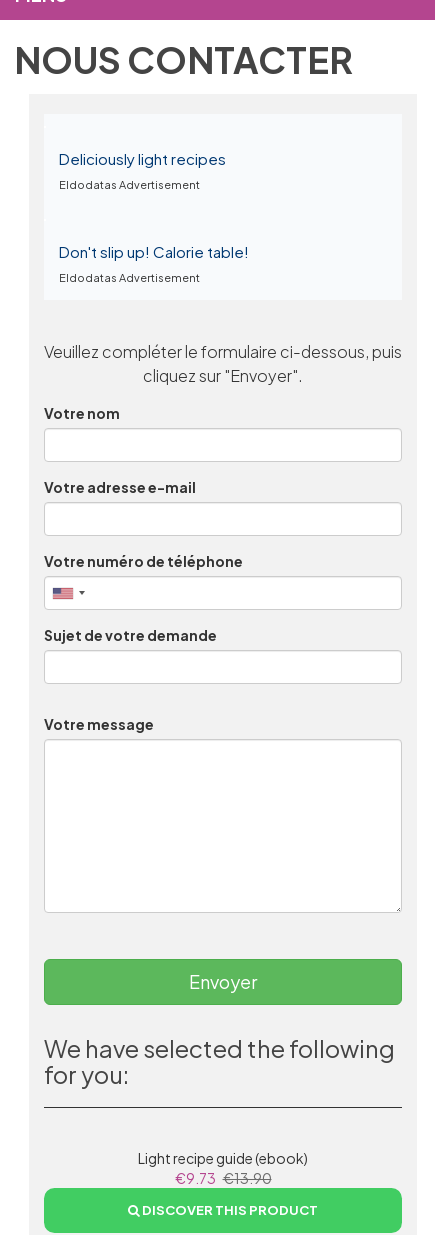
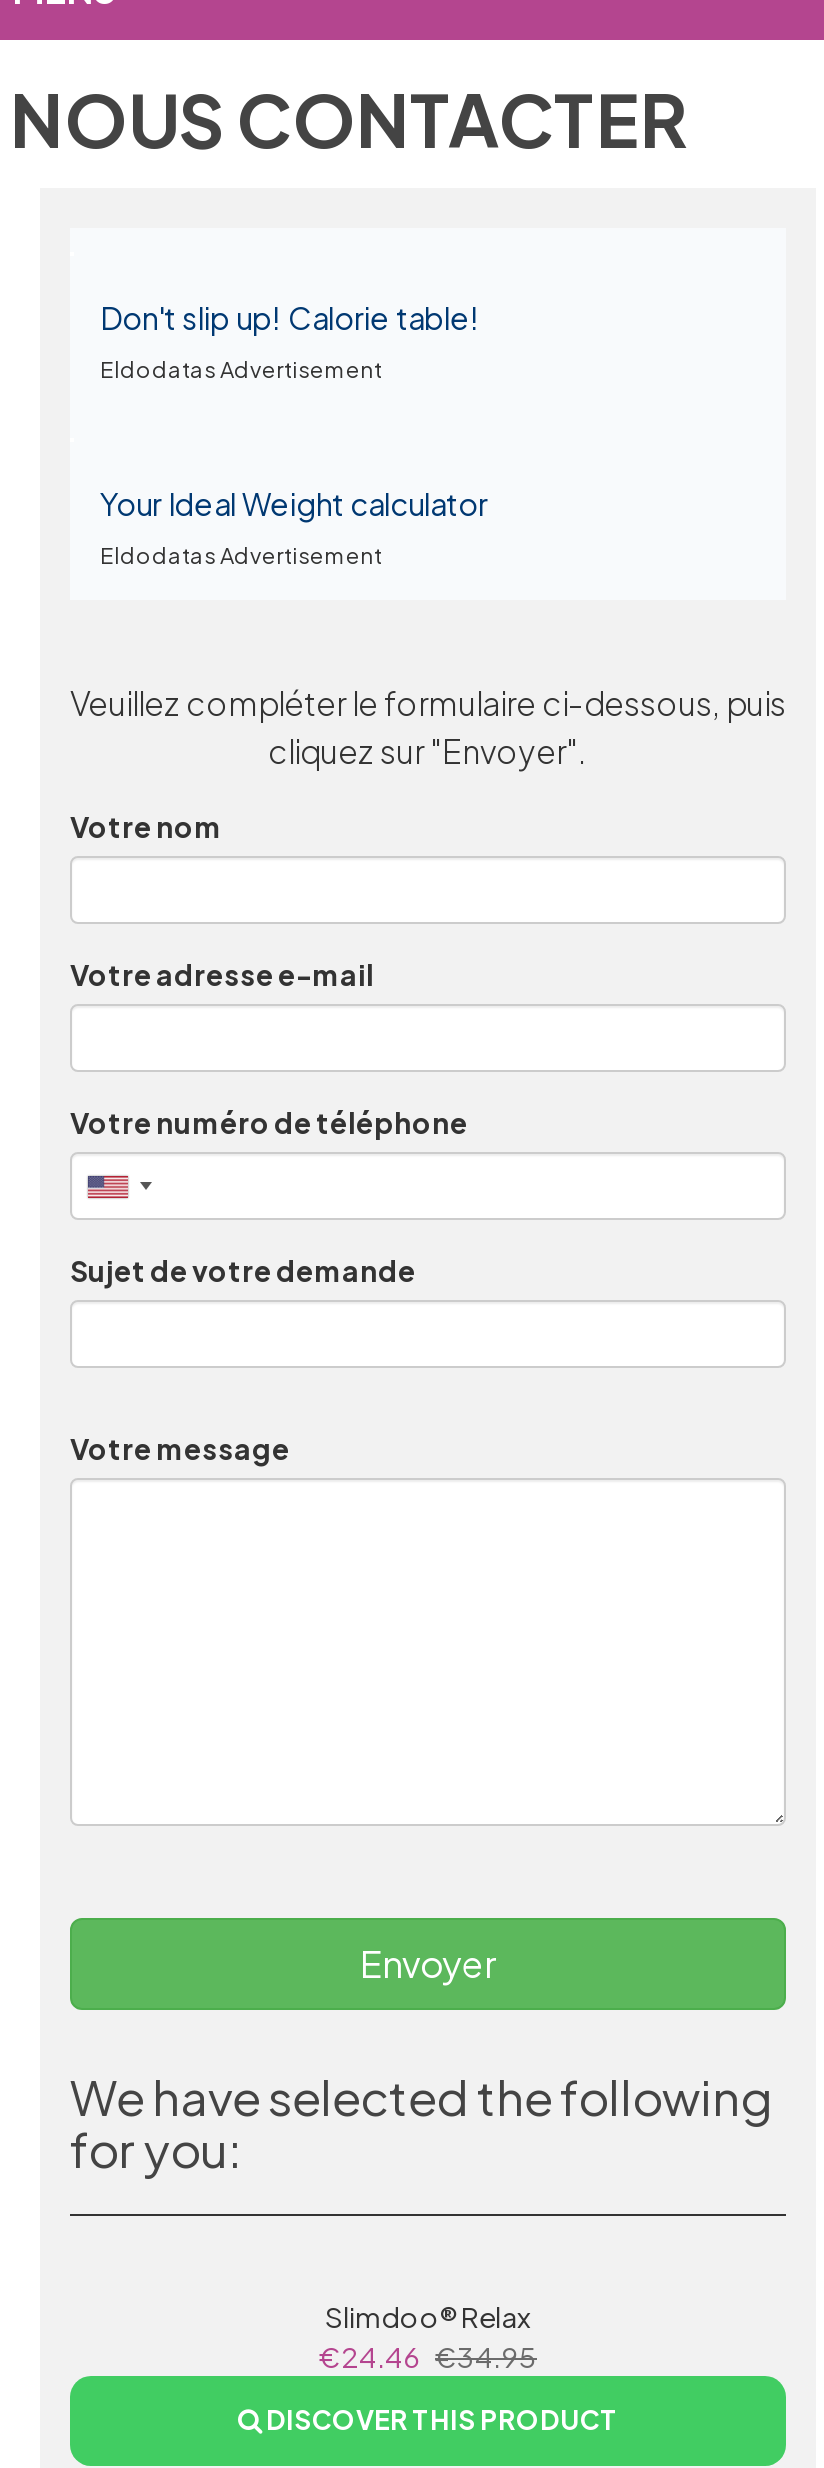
- Deliciously light recipes

+ Your Ideal Weight calculator

moved up: Don't slip up! Calorie table!

- Light recipe guide (ebook)
- €9.73 €13.90
+ Slimdoo® Relax
+ €24.46 €34.95
